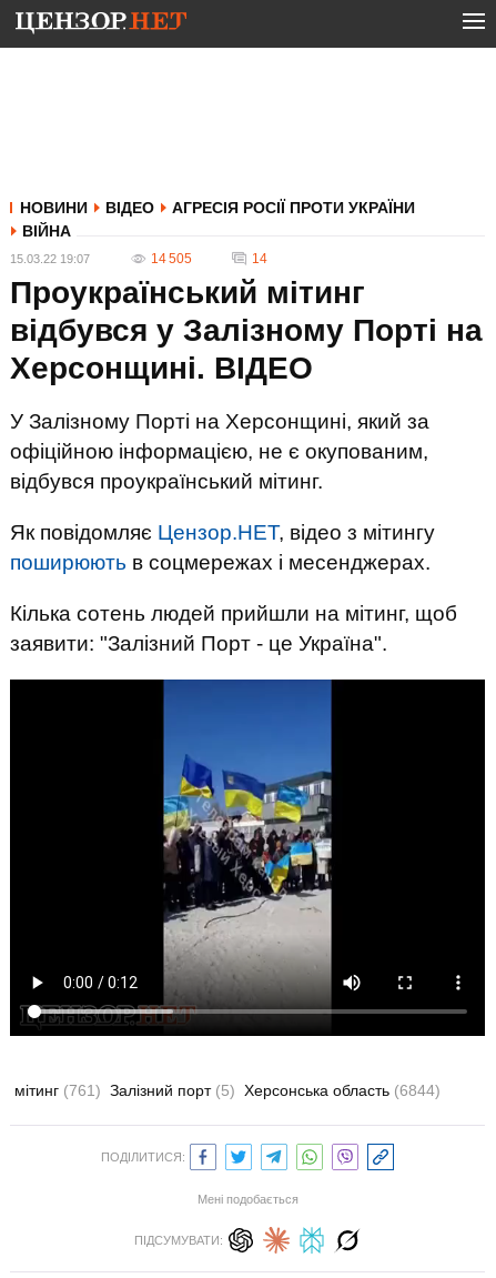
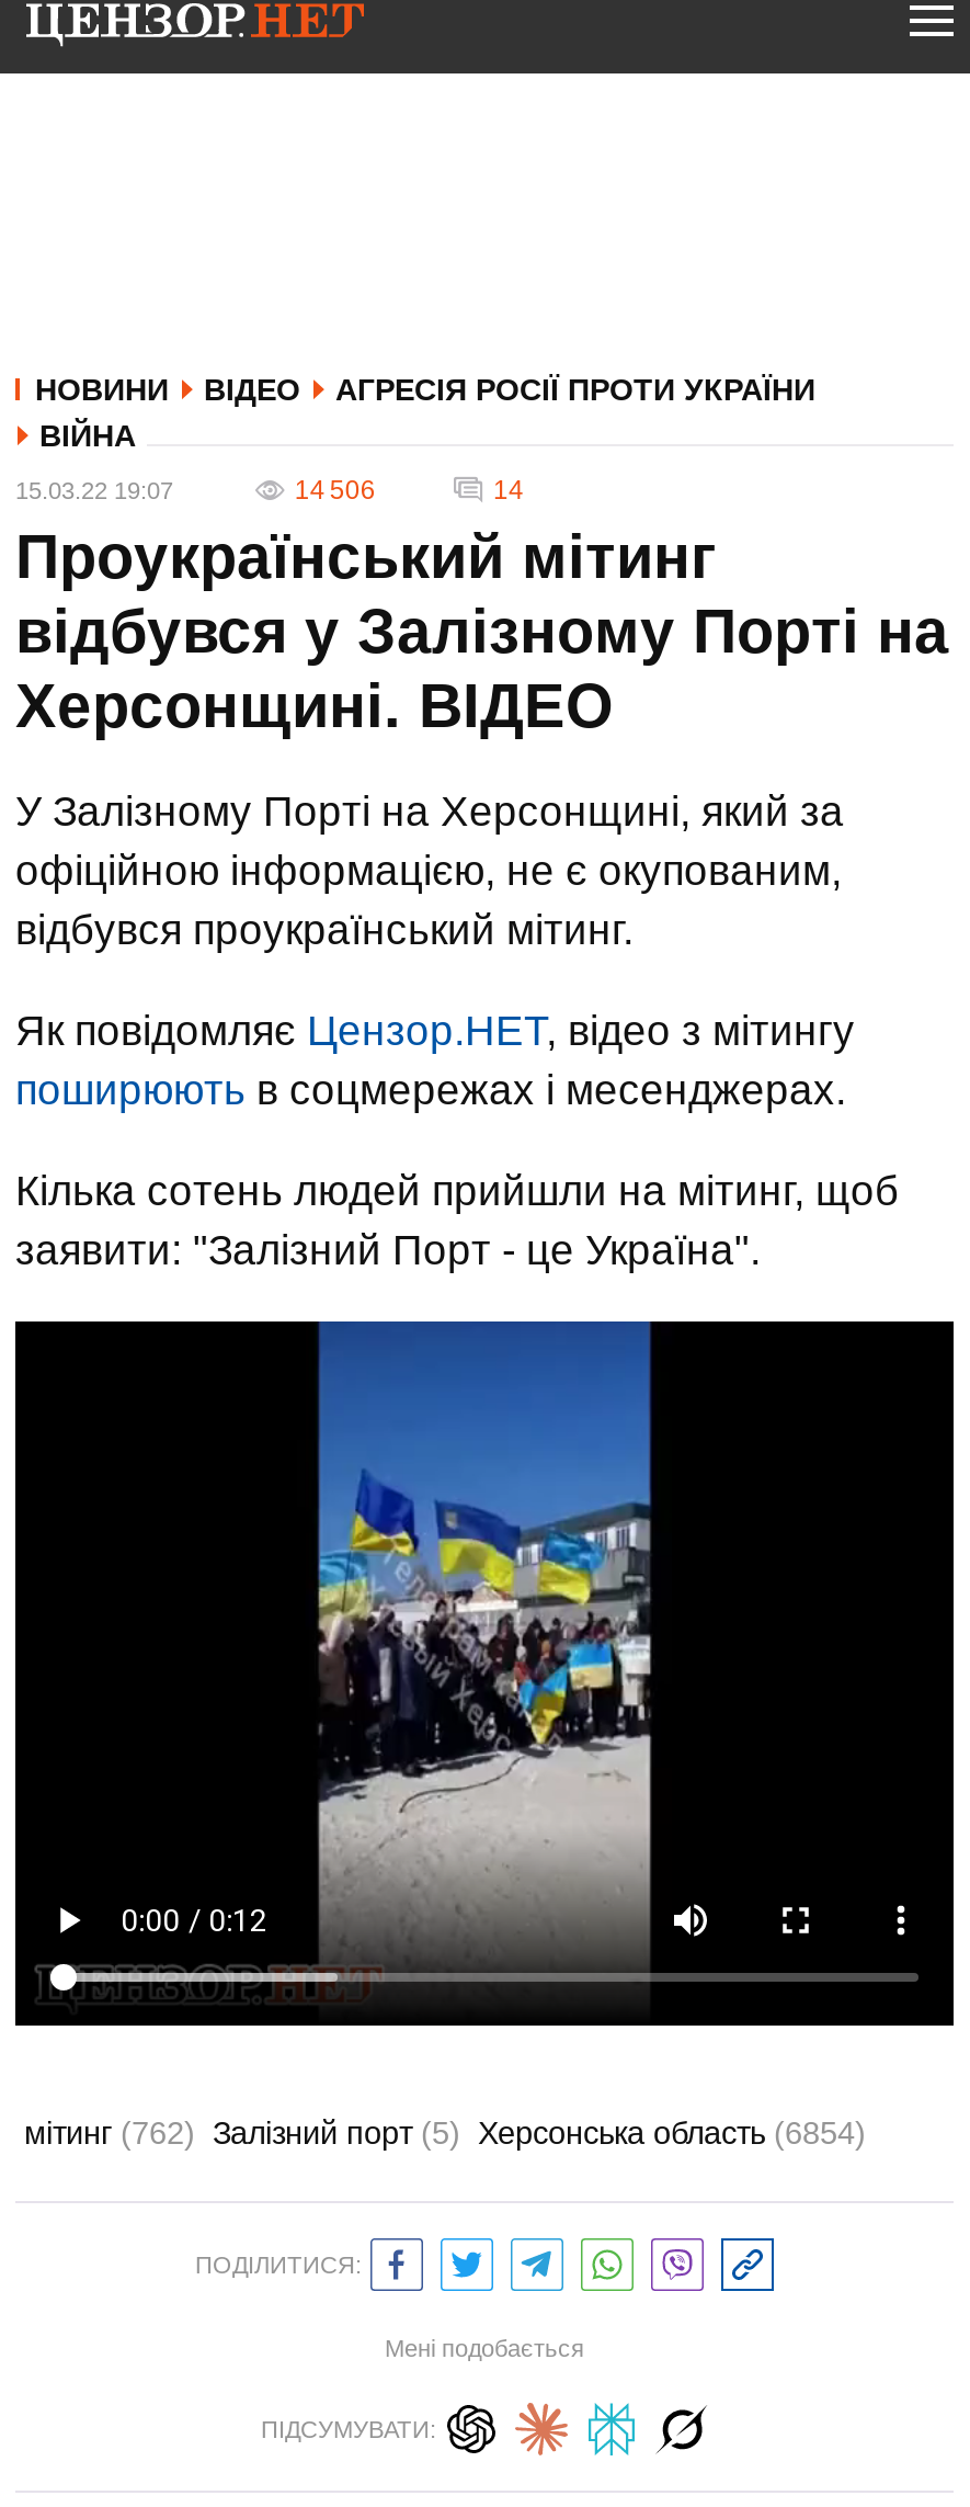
- 14 505
+ 14 506

- мітинг (761) Залізний порт (5) Херсонська область (6844)
+ мітинг (762) Залізний порт (5) Херсонська область (6854)
